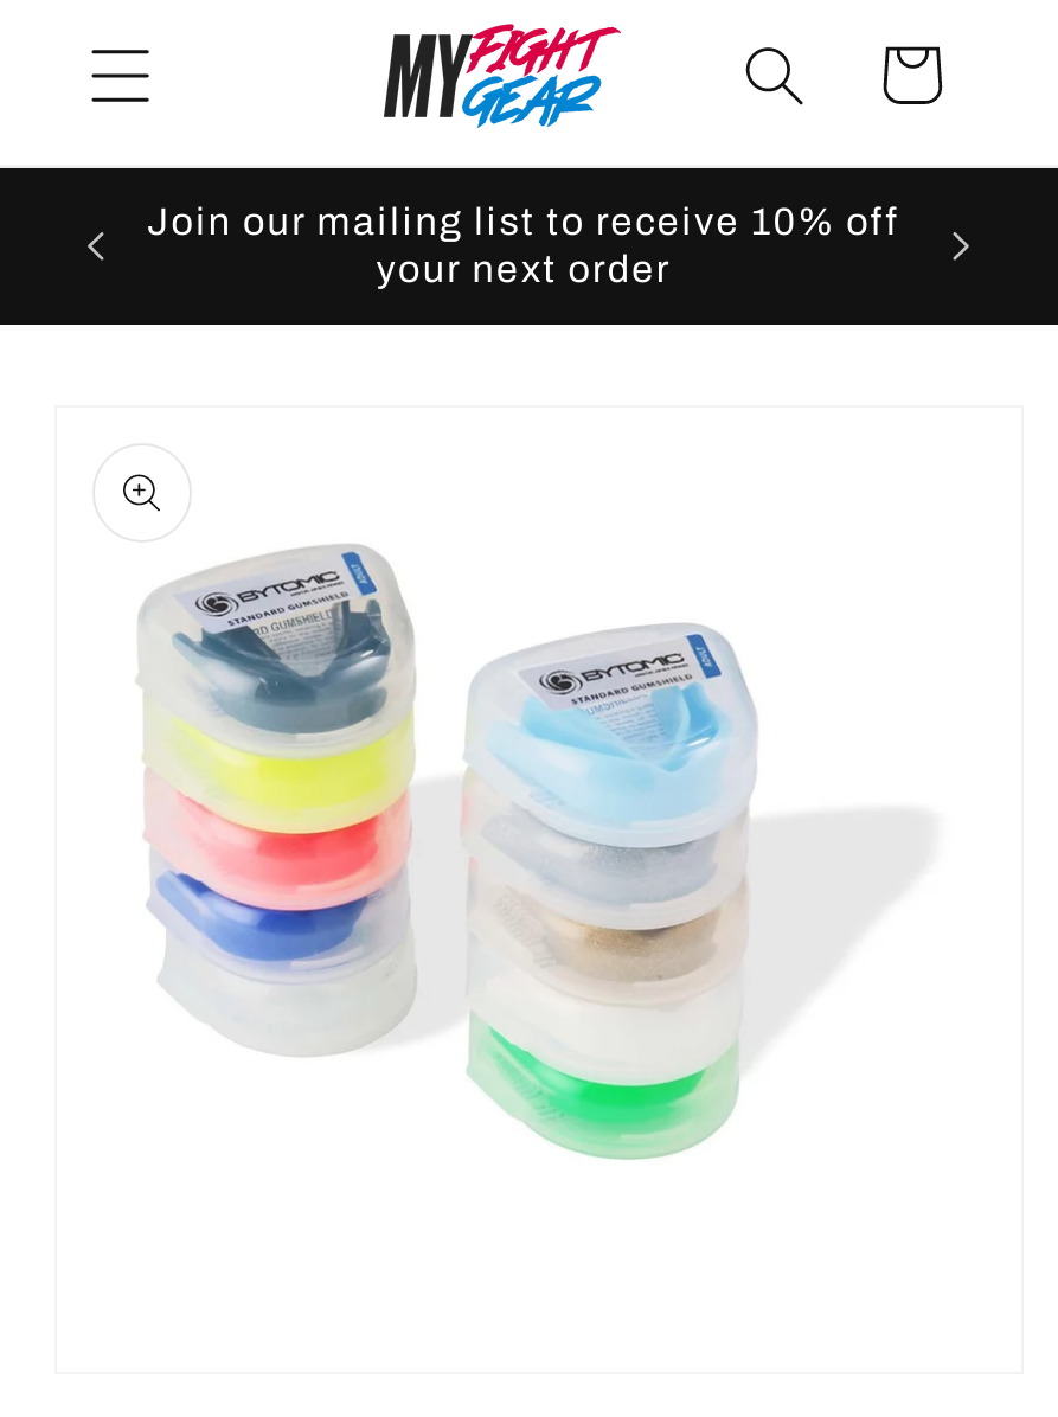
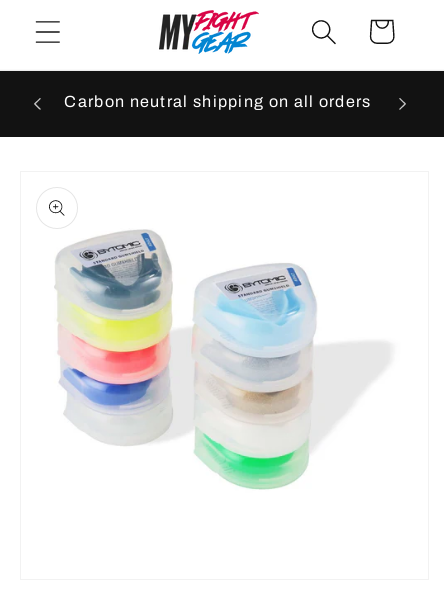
- Join our mailing list to receive 10% off
- your next order
+ Carbon neutral shipping on all orders
